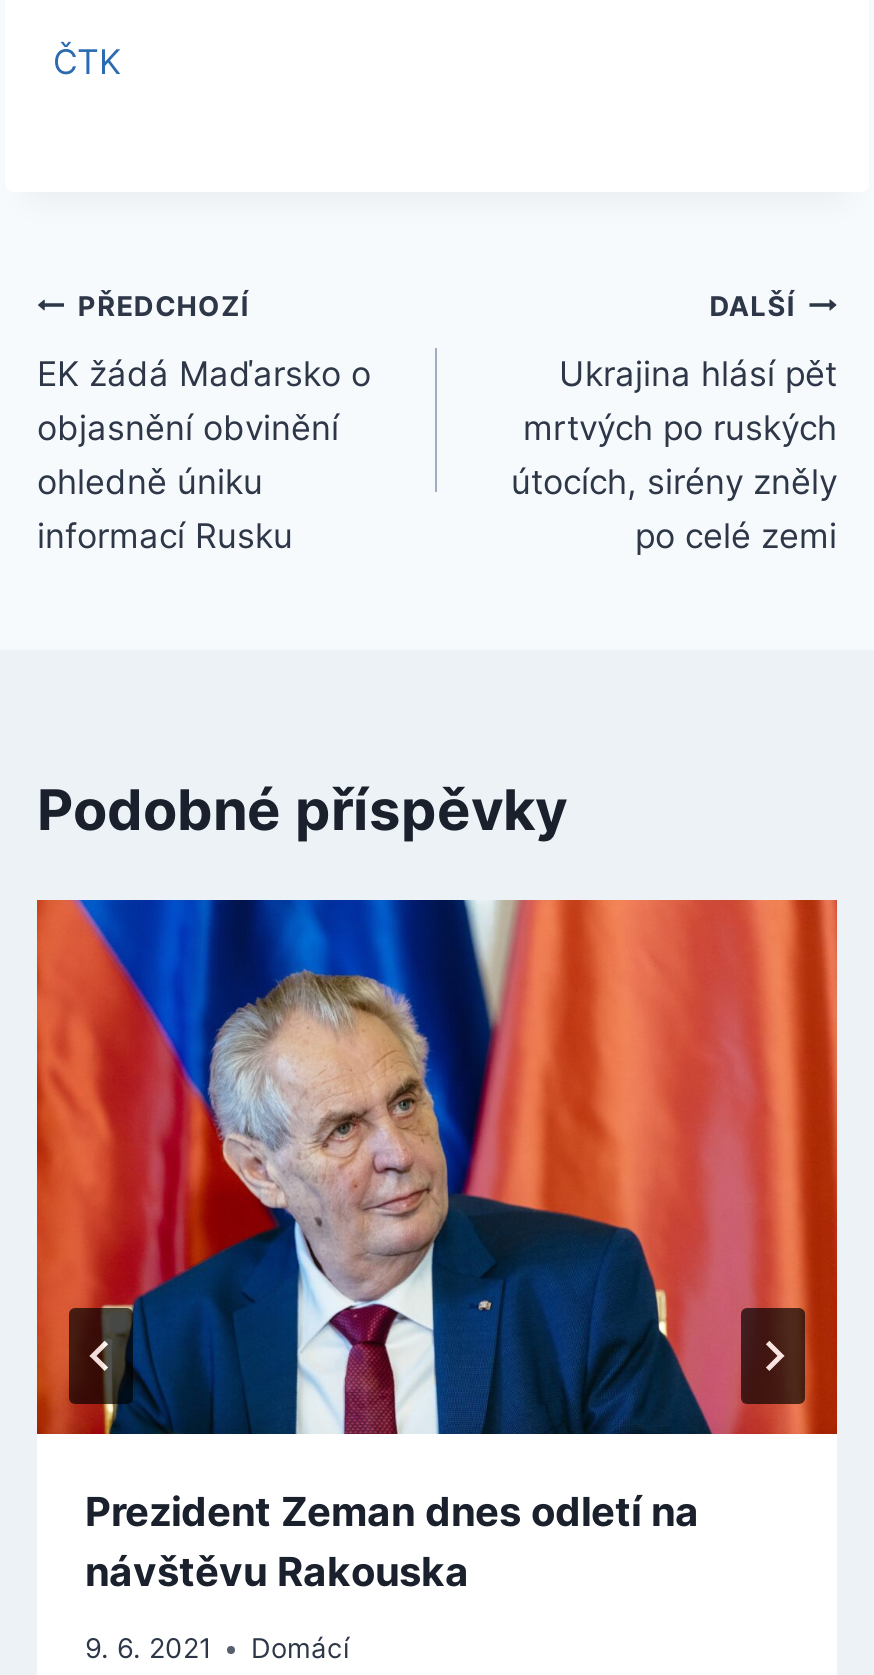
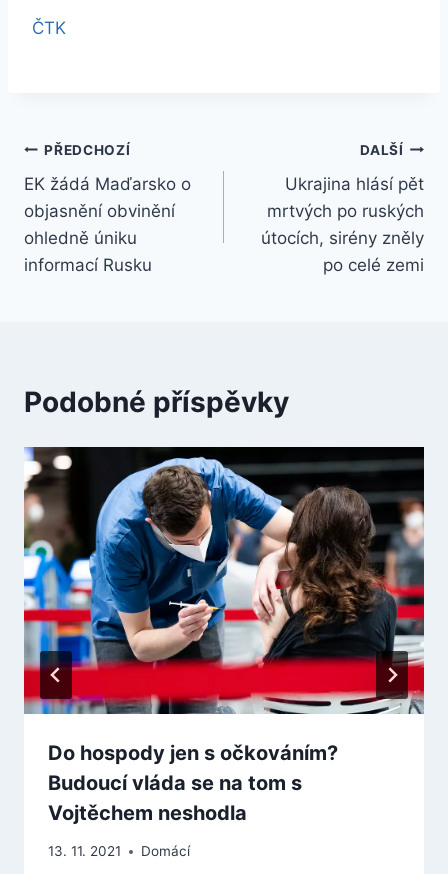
- [image]
- Prezident Zeman dnes odletí na
- návštěvu Rakouska
+ [image]
+ Do hospody jen s očkováním?
+ Budoucí vláda se na tom s
+ Vojtěchem neshodla

- 9. 6. 2021 Domácí
+ 13. 11. 2021 Domácí
